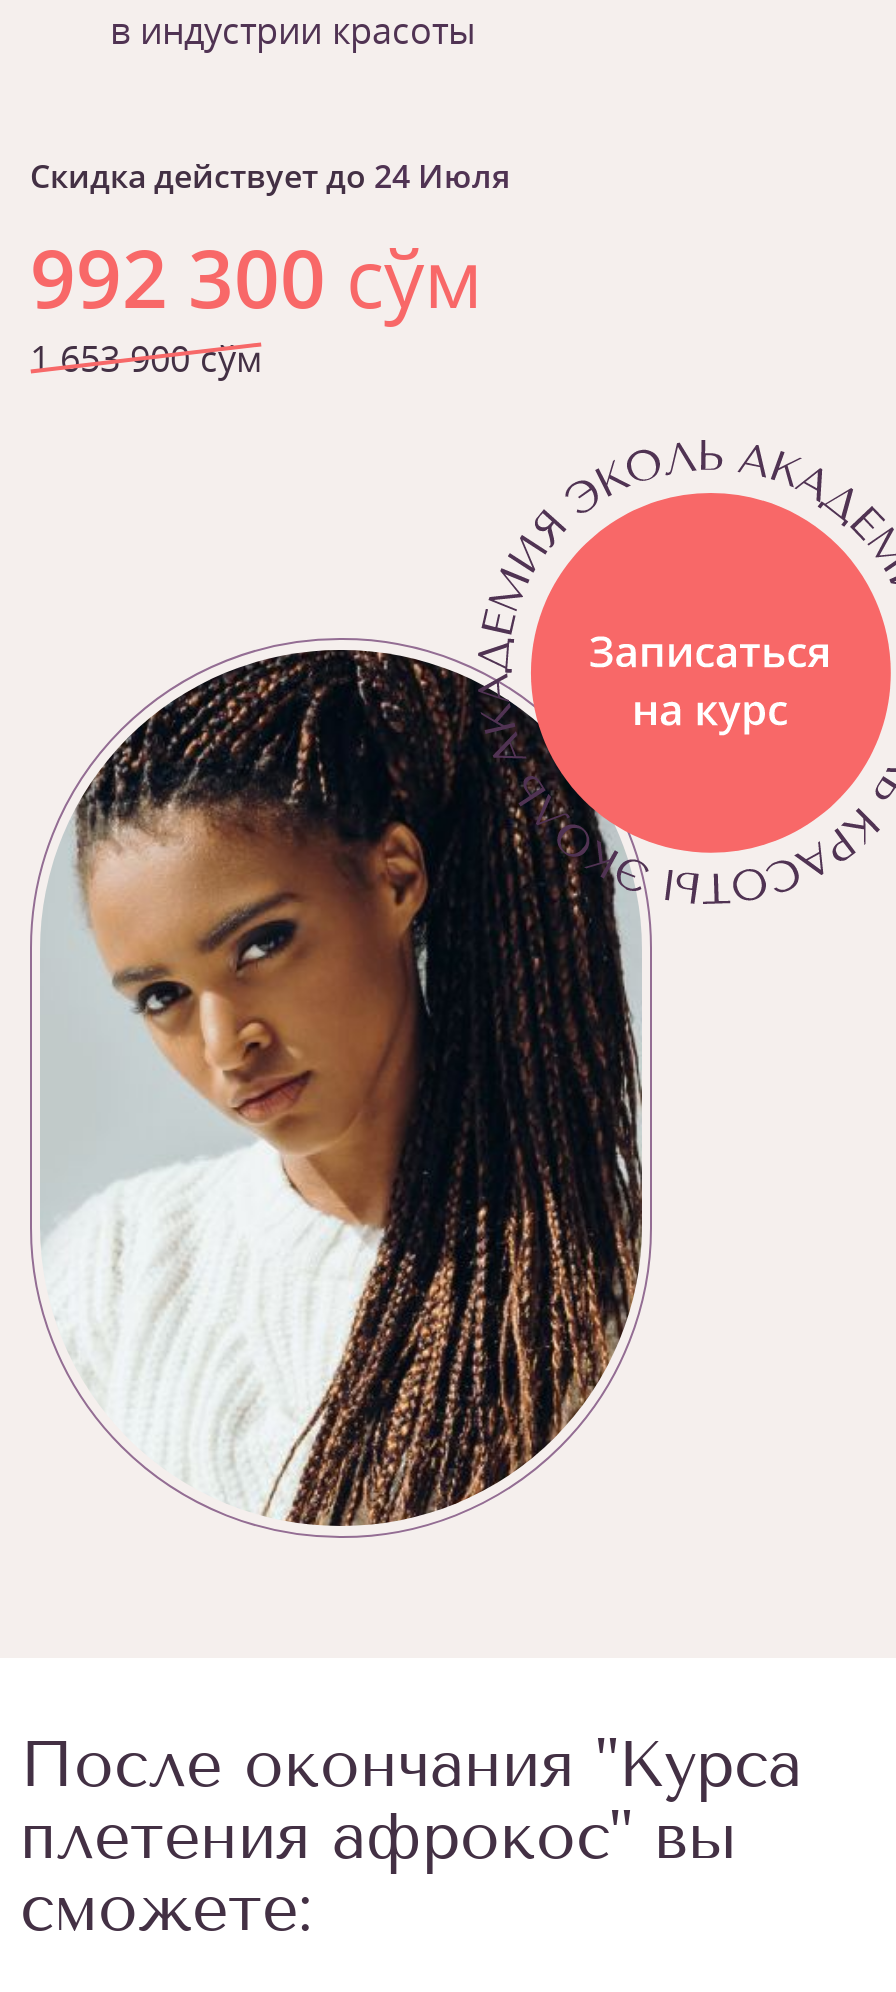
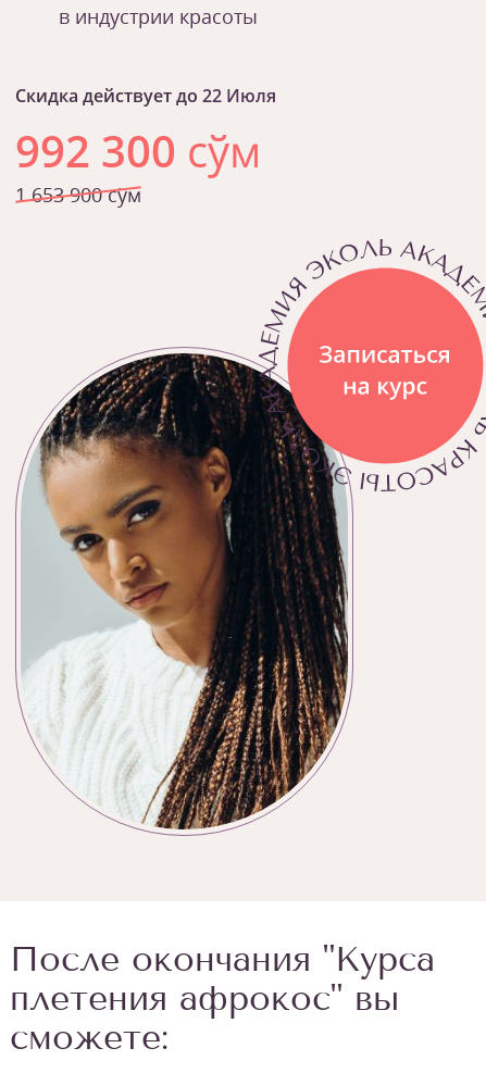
- Скидка действует до 24 Июля
+ Скидка действует до 22 Июля
